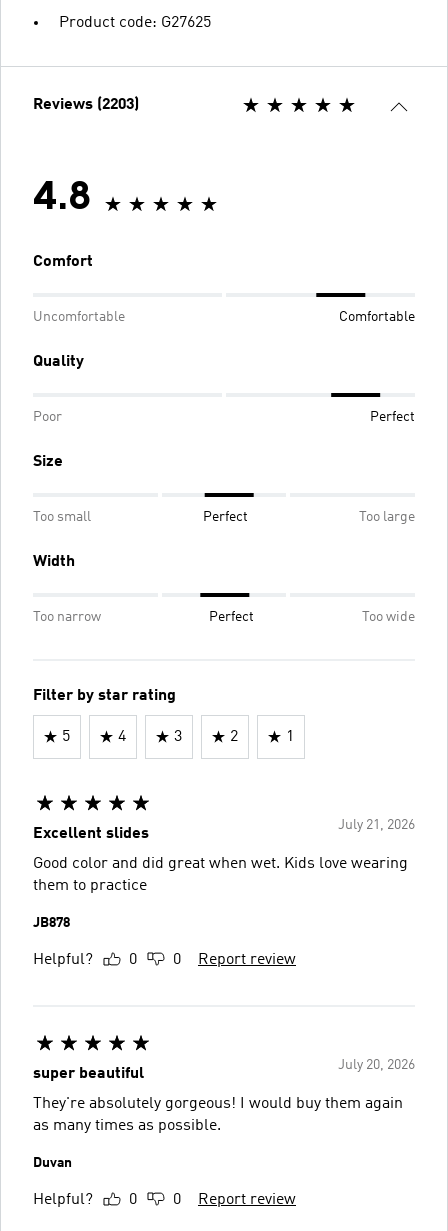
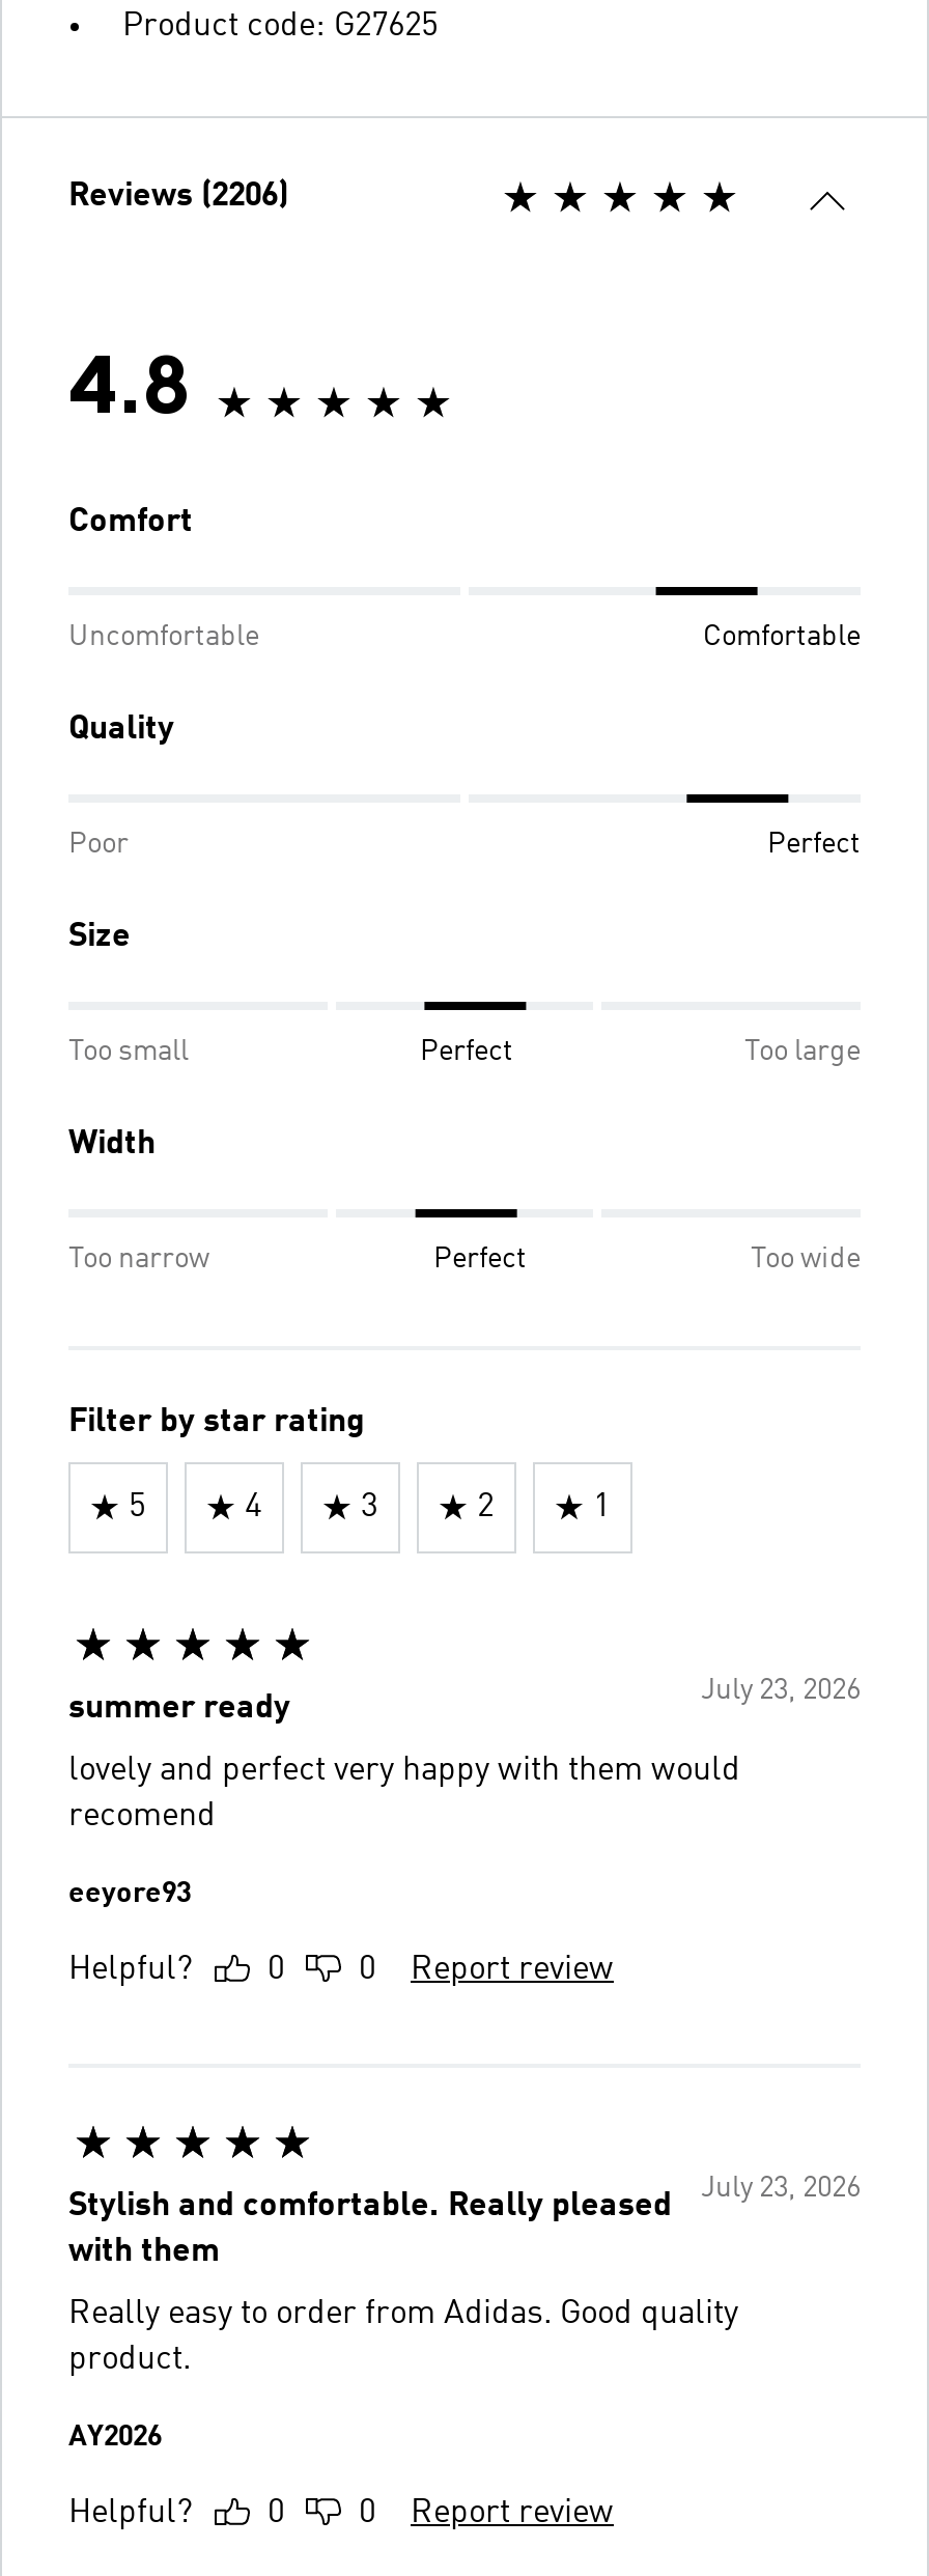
- Reviews (2203)
+ Reviews (2206)

- July 21, 2026
- Excellent slides
+ July 23, 2026
+ summer ready

- Good color and did great when wet. Kids love wearing
- them to practice
+ lovely and perfect very happy with them would
+ recomend

- JB878
+ eeyore93

- July 20, 2026
- super beautiful
+ July 23, 2026
+ Stylish and comfortable. Really pleased
+ with them

- They're absolutely gorgeous! I would buy them again
- as many times as possible.
+ Really easy to order from Adidas. Good quality
+ product.

- Duvan
+ AY2026
